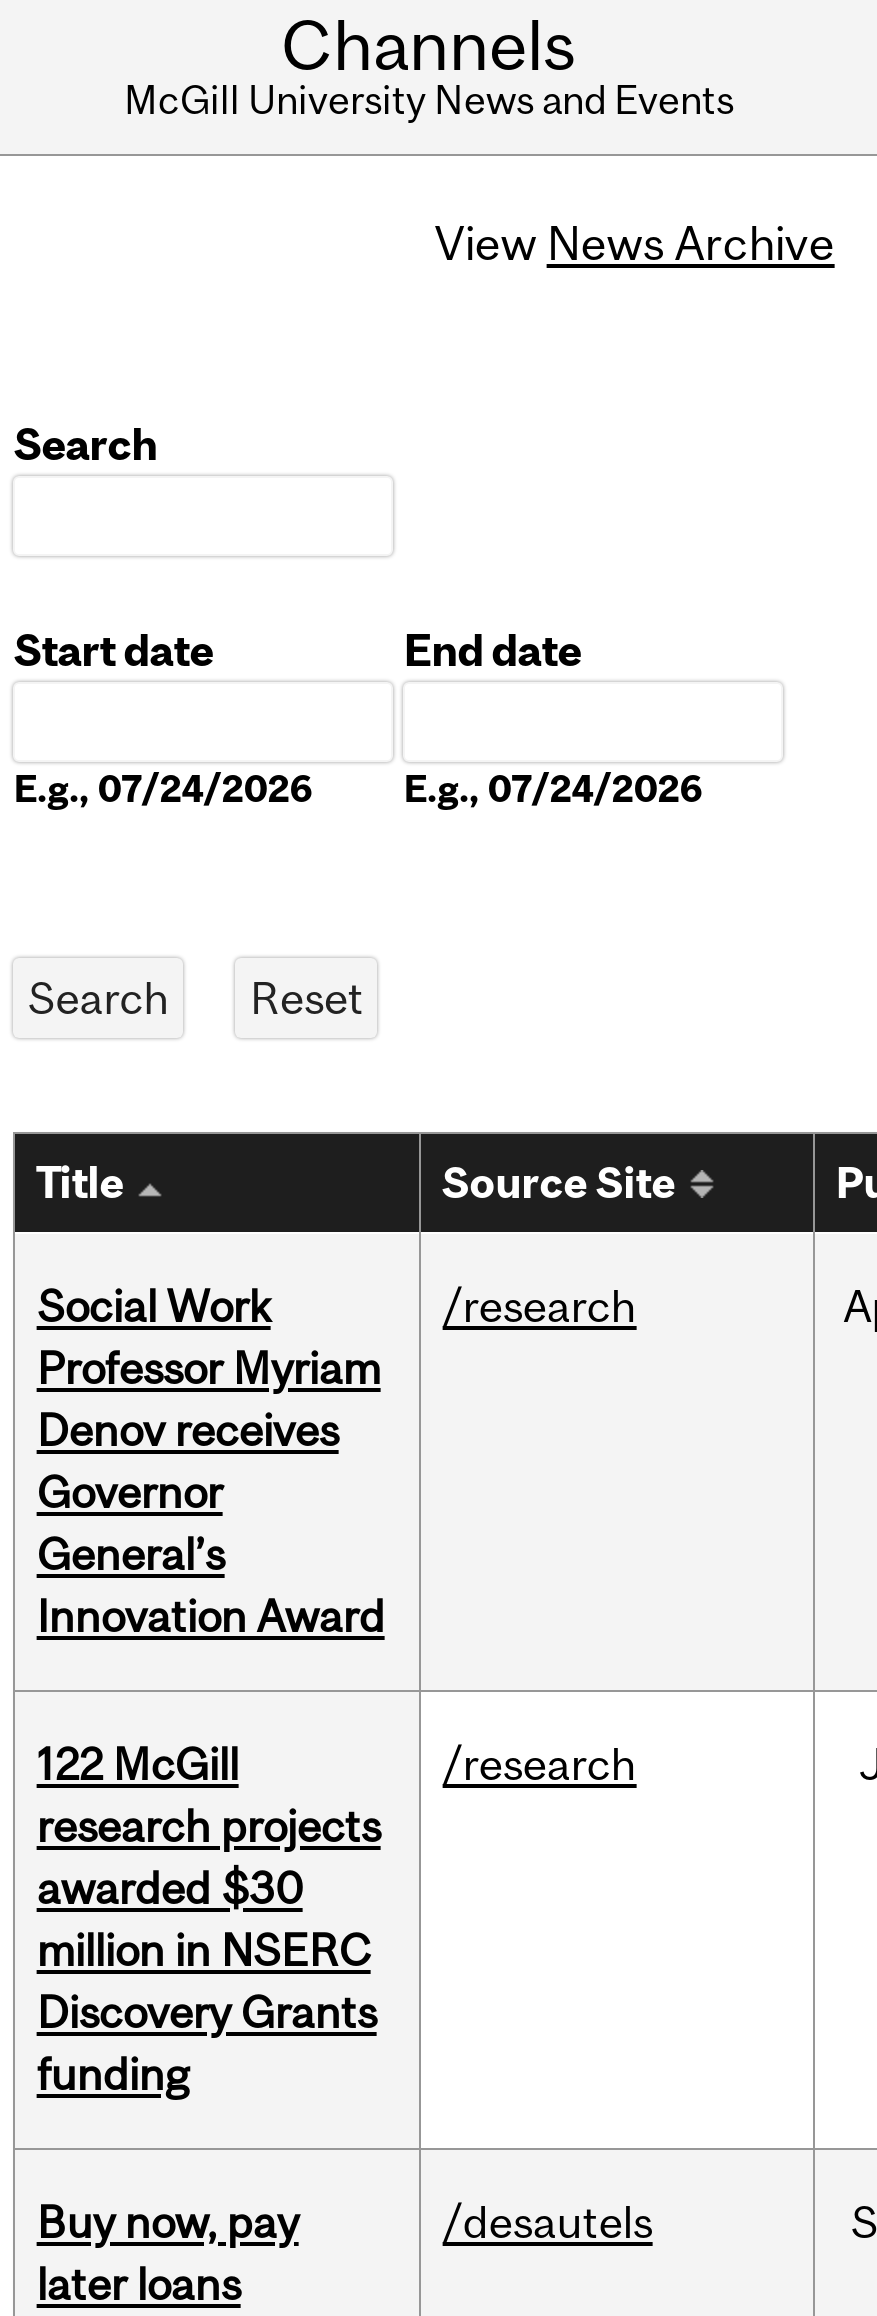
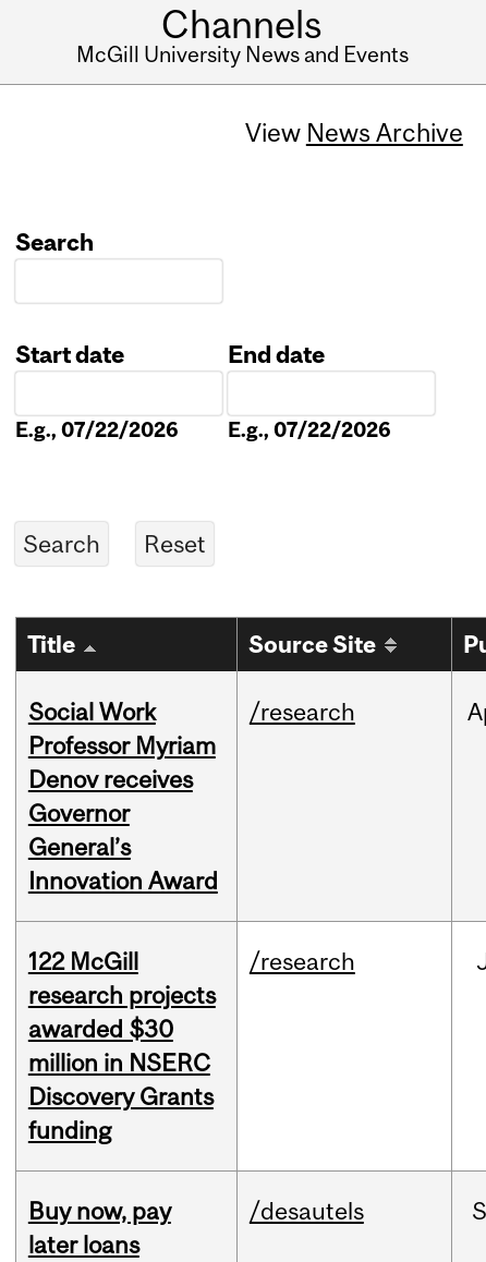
- E.g., 07/24/2026
+ E.g., 07/22/2026

- E.g., 07/24/2026
+ E.g., 07/22/2026
